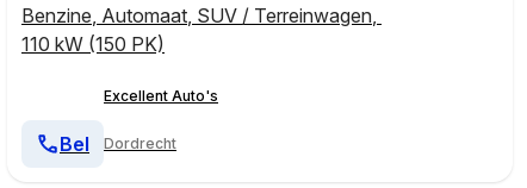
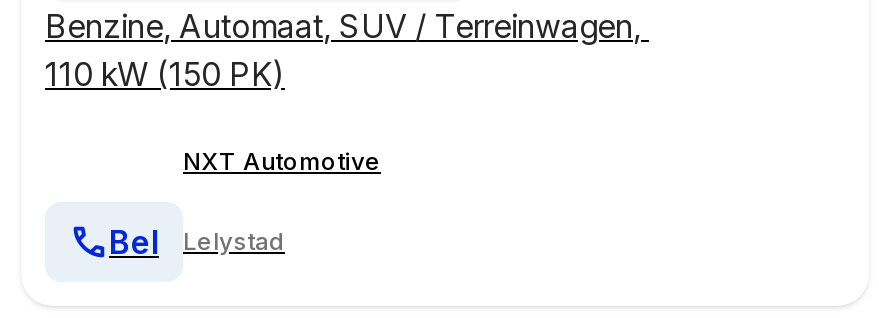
- Excellent Auto's
+ NXT Automotive

- Dordrecht
+ Lelystad
